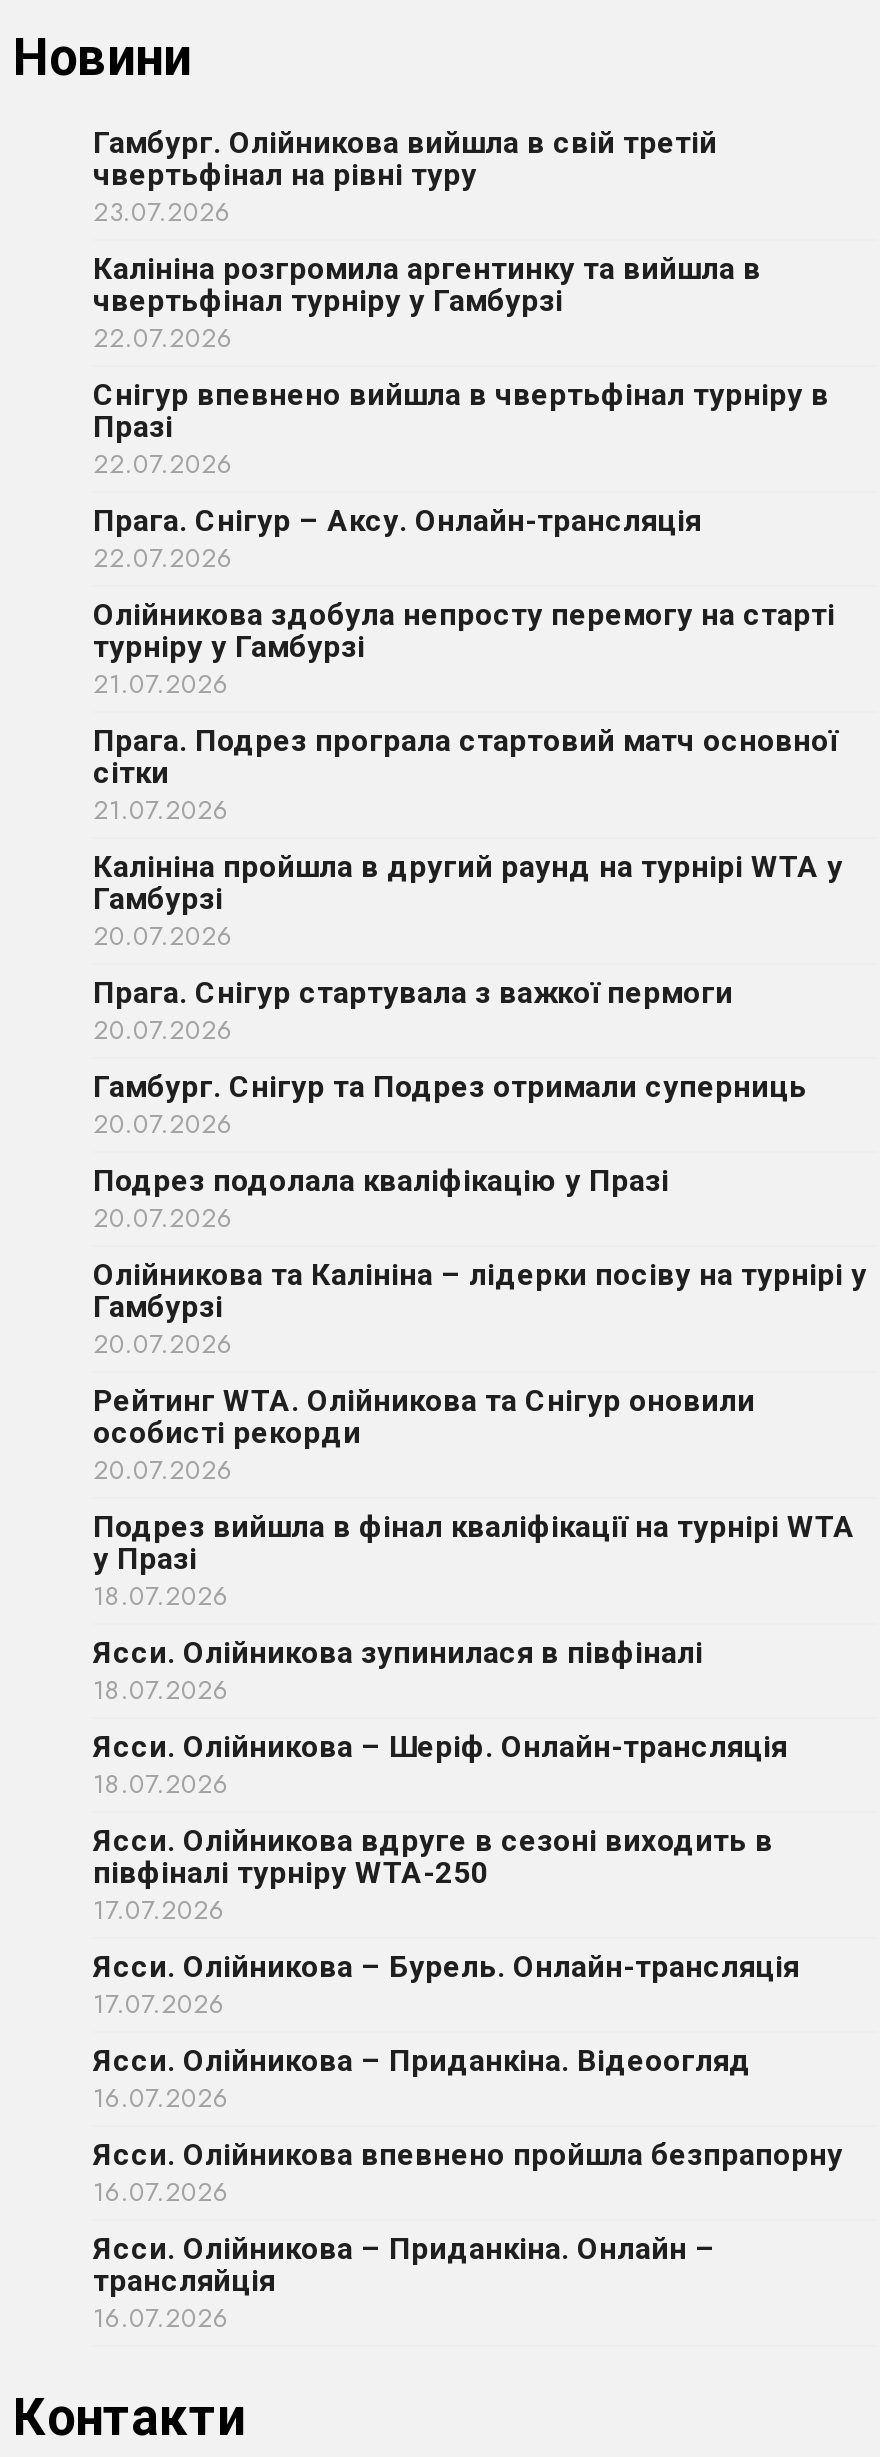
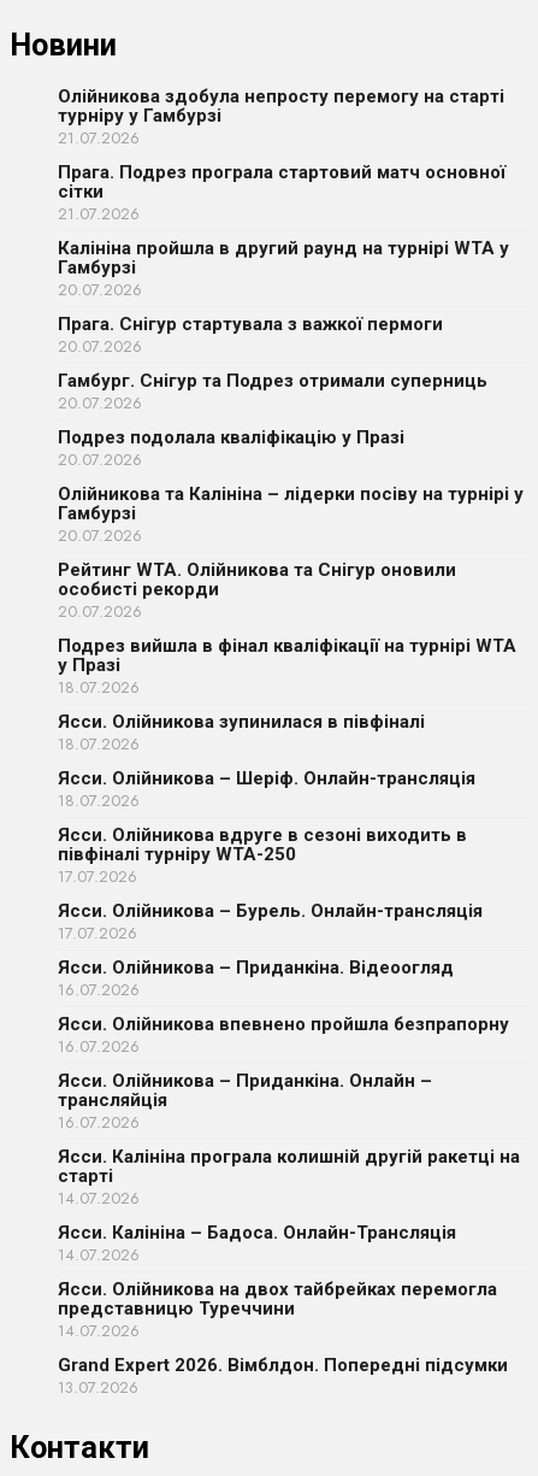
- Гамбург. Олійникова вийшла в свій третій
- чвертьфінал на рівні туру
- 23.07.2026
- Калініна розгромила аргентинку та вийшла в
- чвертьфінал турніру у Гамбурзі
- 22.07.2026
- Снігур впевнено вийшла в чвертьфінал турніру в
- Празі
- 22.07.2026
- Прага. Снігур – Аксу. Онлайн-трансляція
- 22.07.2026

moved up: Олійникова здобула непросту перемогу на старті | турніру у Гамбурзі | 21.07.2026 | ... | трансляйція | 16.07.2026

+ Ясси. Калініна програла колишній другій ракетці на
+ старті
+ 14.07.2026
+ Ясси. Калініна – Бадоса. Онлайн-Трансляція
+ 14.07.2026
+ Ясси. Олійникова на двох тайбрейках перемогла
+ представницю Туреччини
+ 14.07.2026
+ Grand Expert 2026. Вімблдон. Попередні підсумки
+ 13.07.2026
